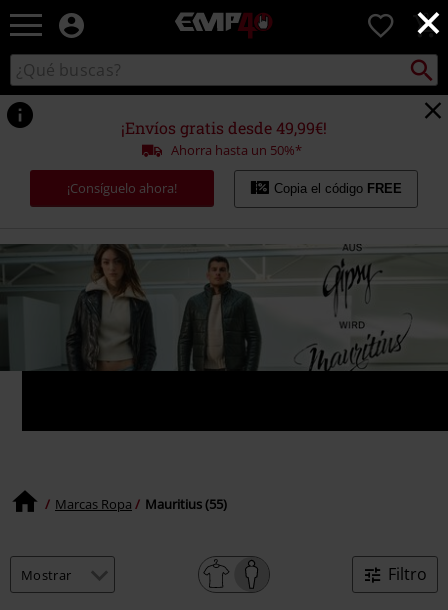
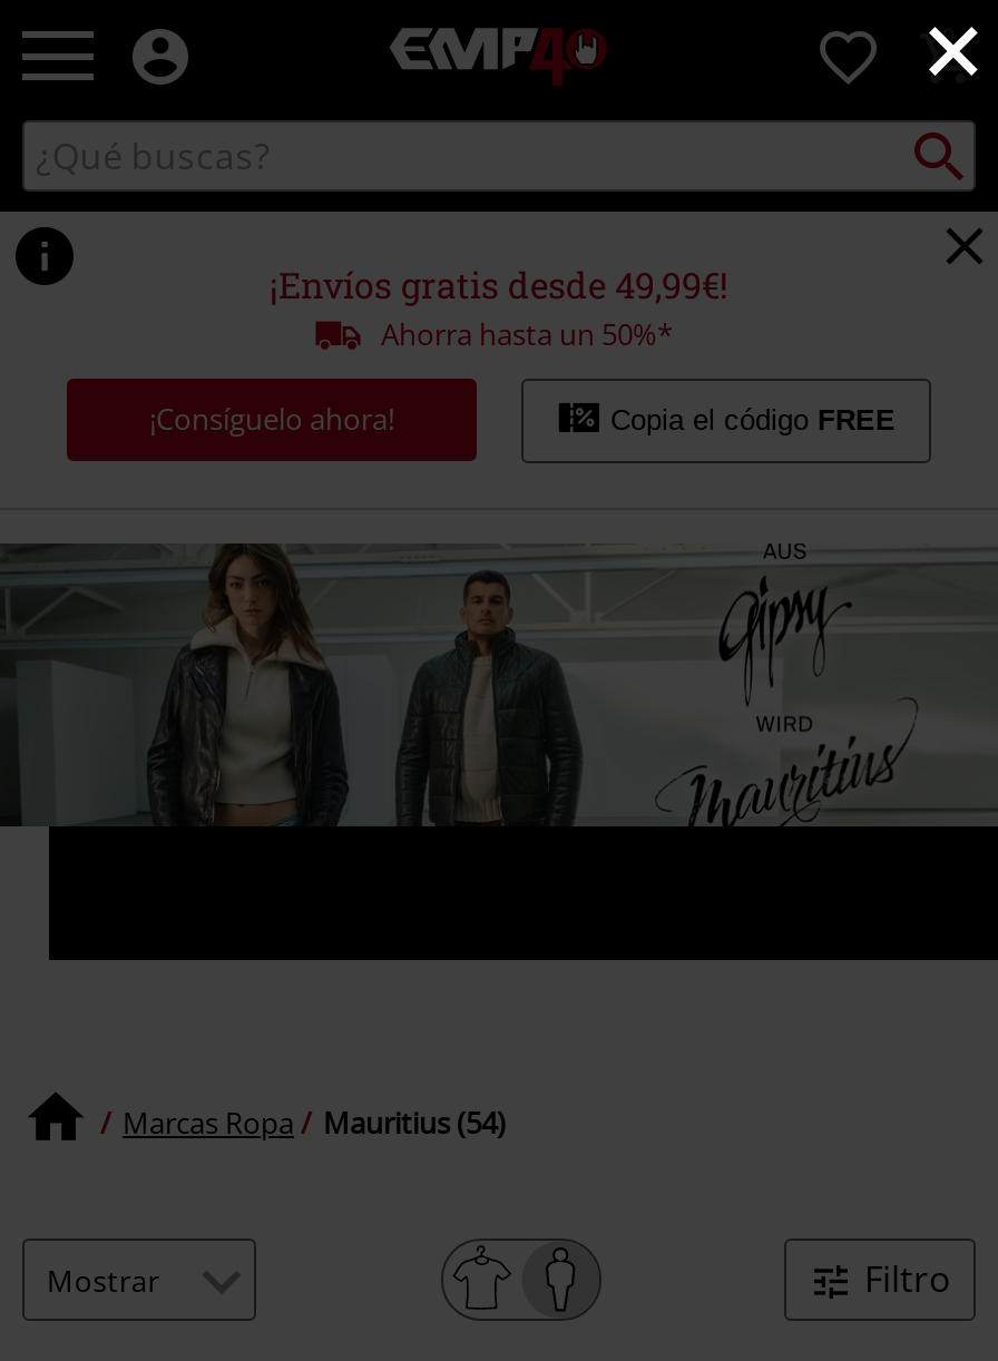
- Marcas Ropa Mauritius (55)
+ Marcas Ropa Mauritius (54)
